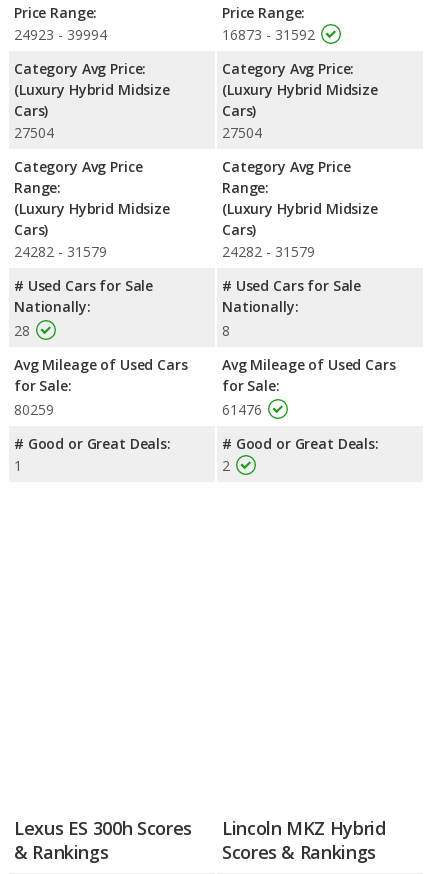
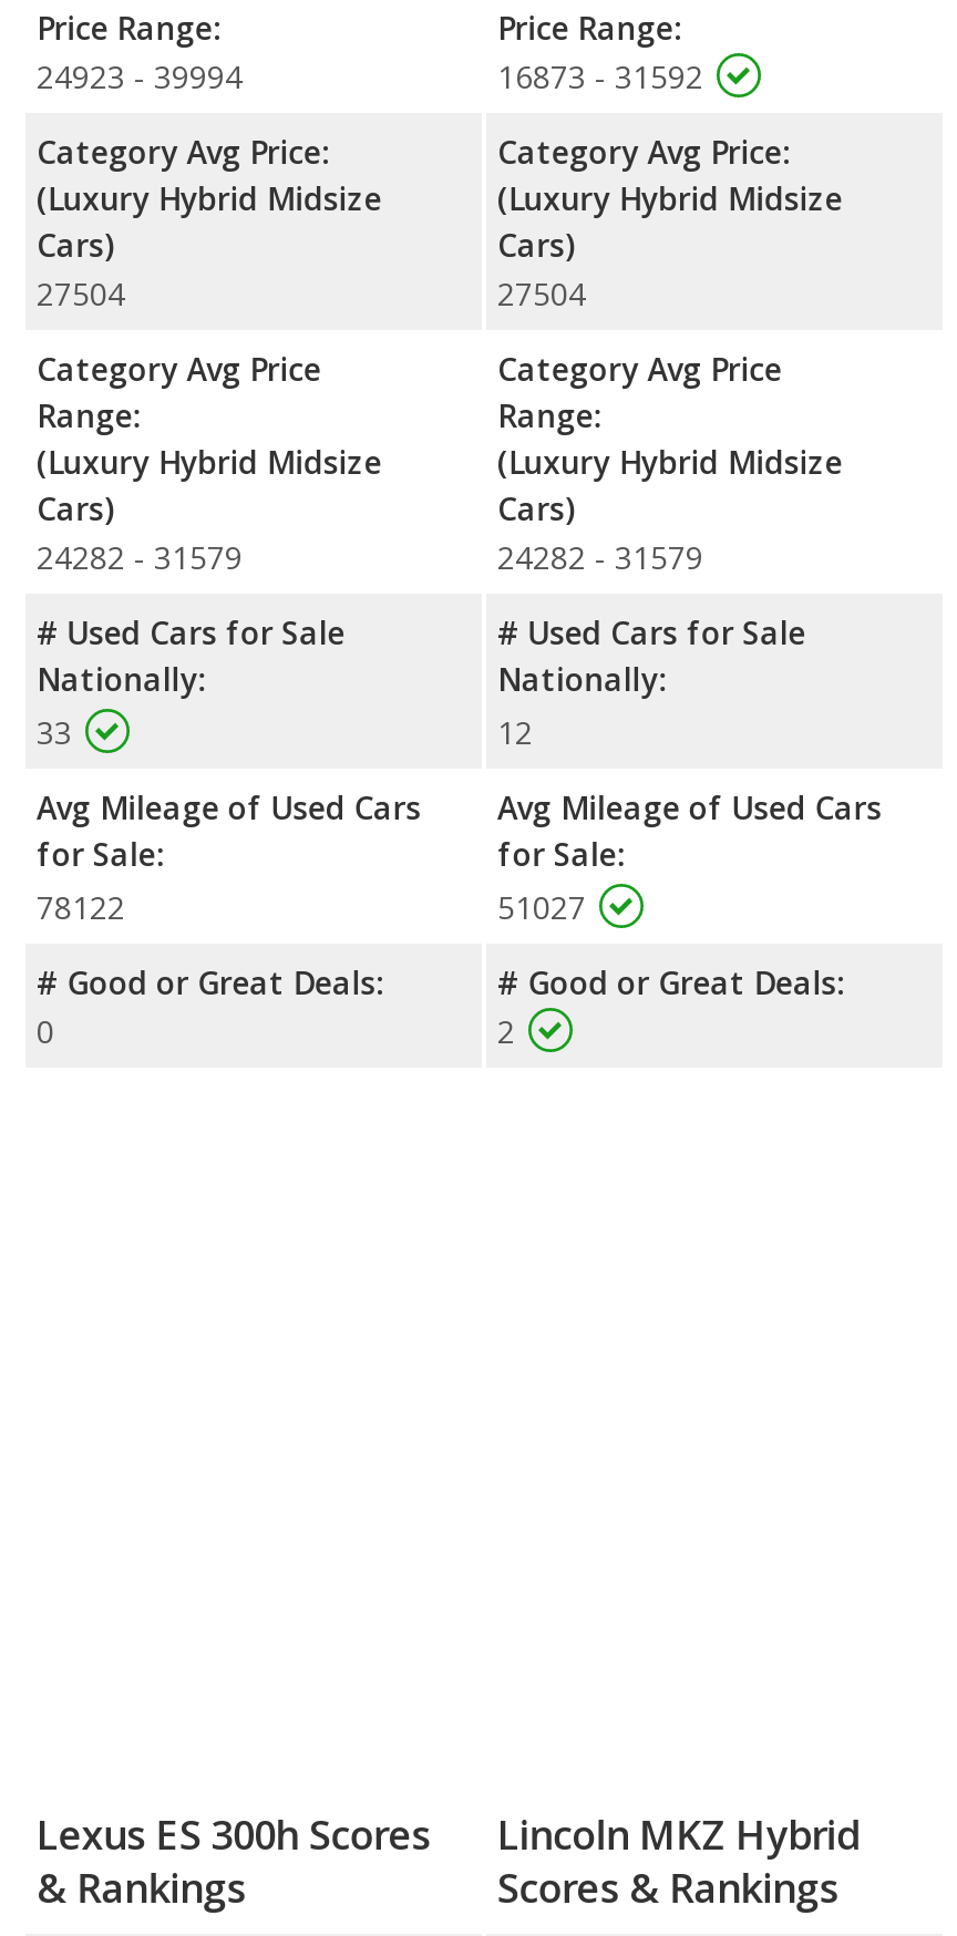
- 28
+ 33

- 8
+ 12

- 80259
+ 78122

- 61476
+ 51027

- 1
+ 0
